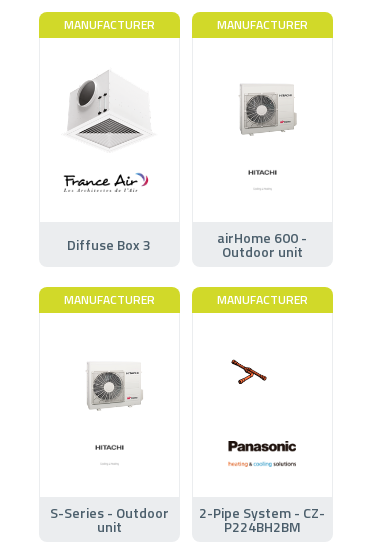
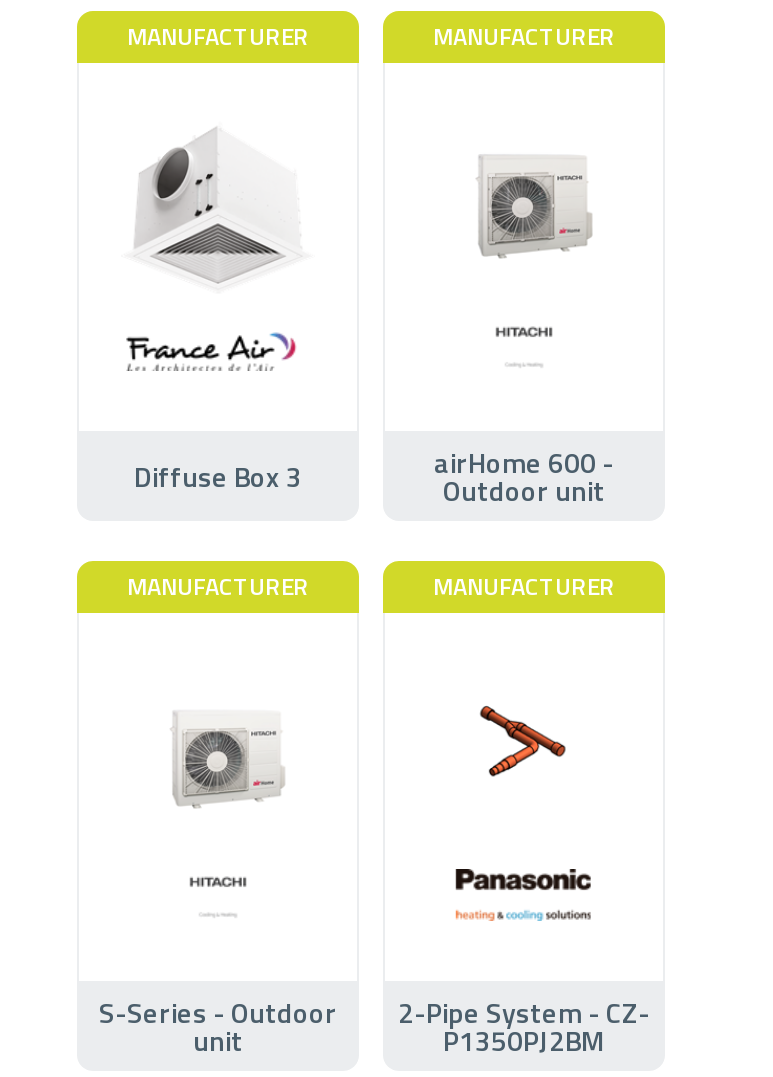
- [image]
+ [image]

- P224BH2BM
+ P1350PJ2BM
